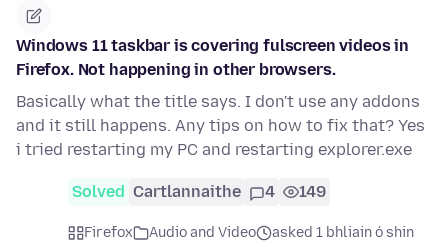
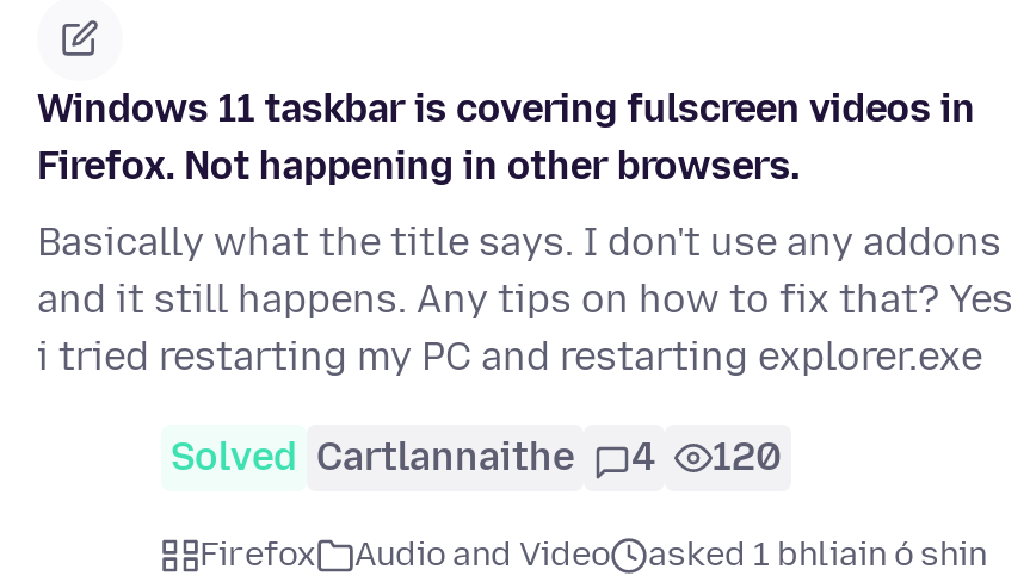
- Solved Cartlannaithe 4 149
+ Solved Cartlannaithe 4 120
